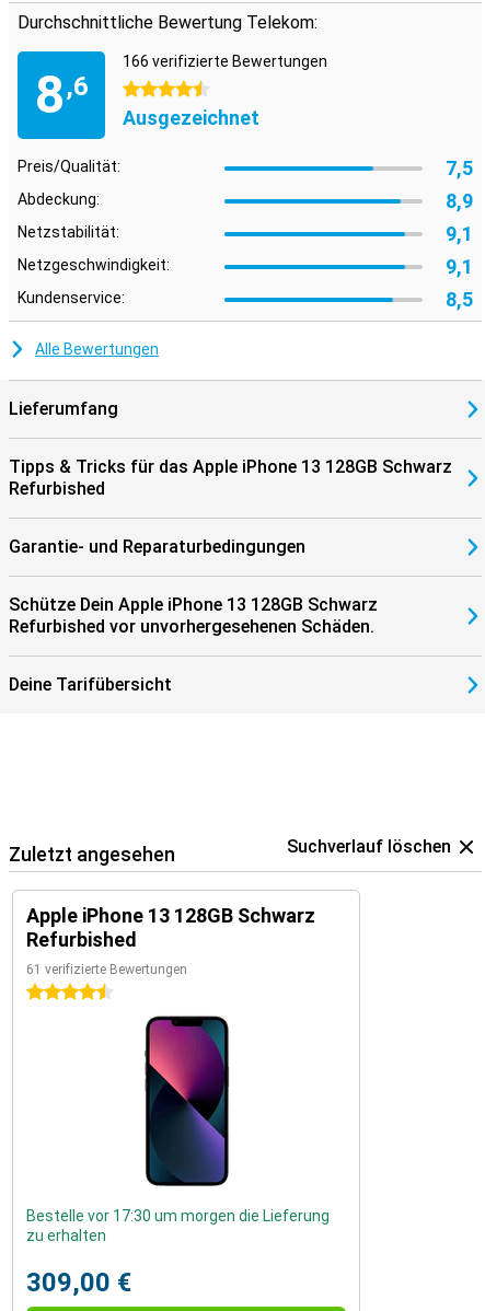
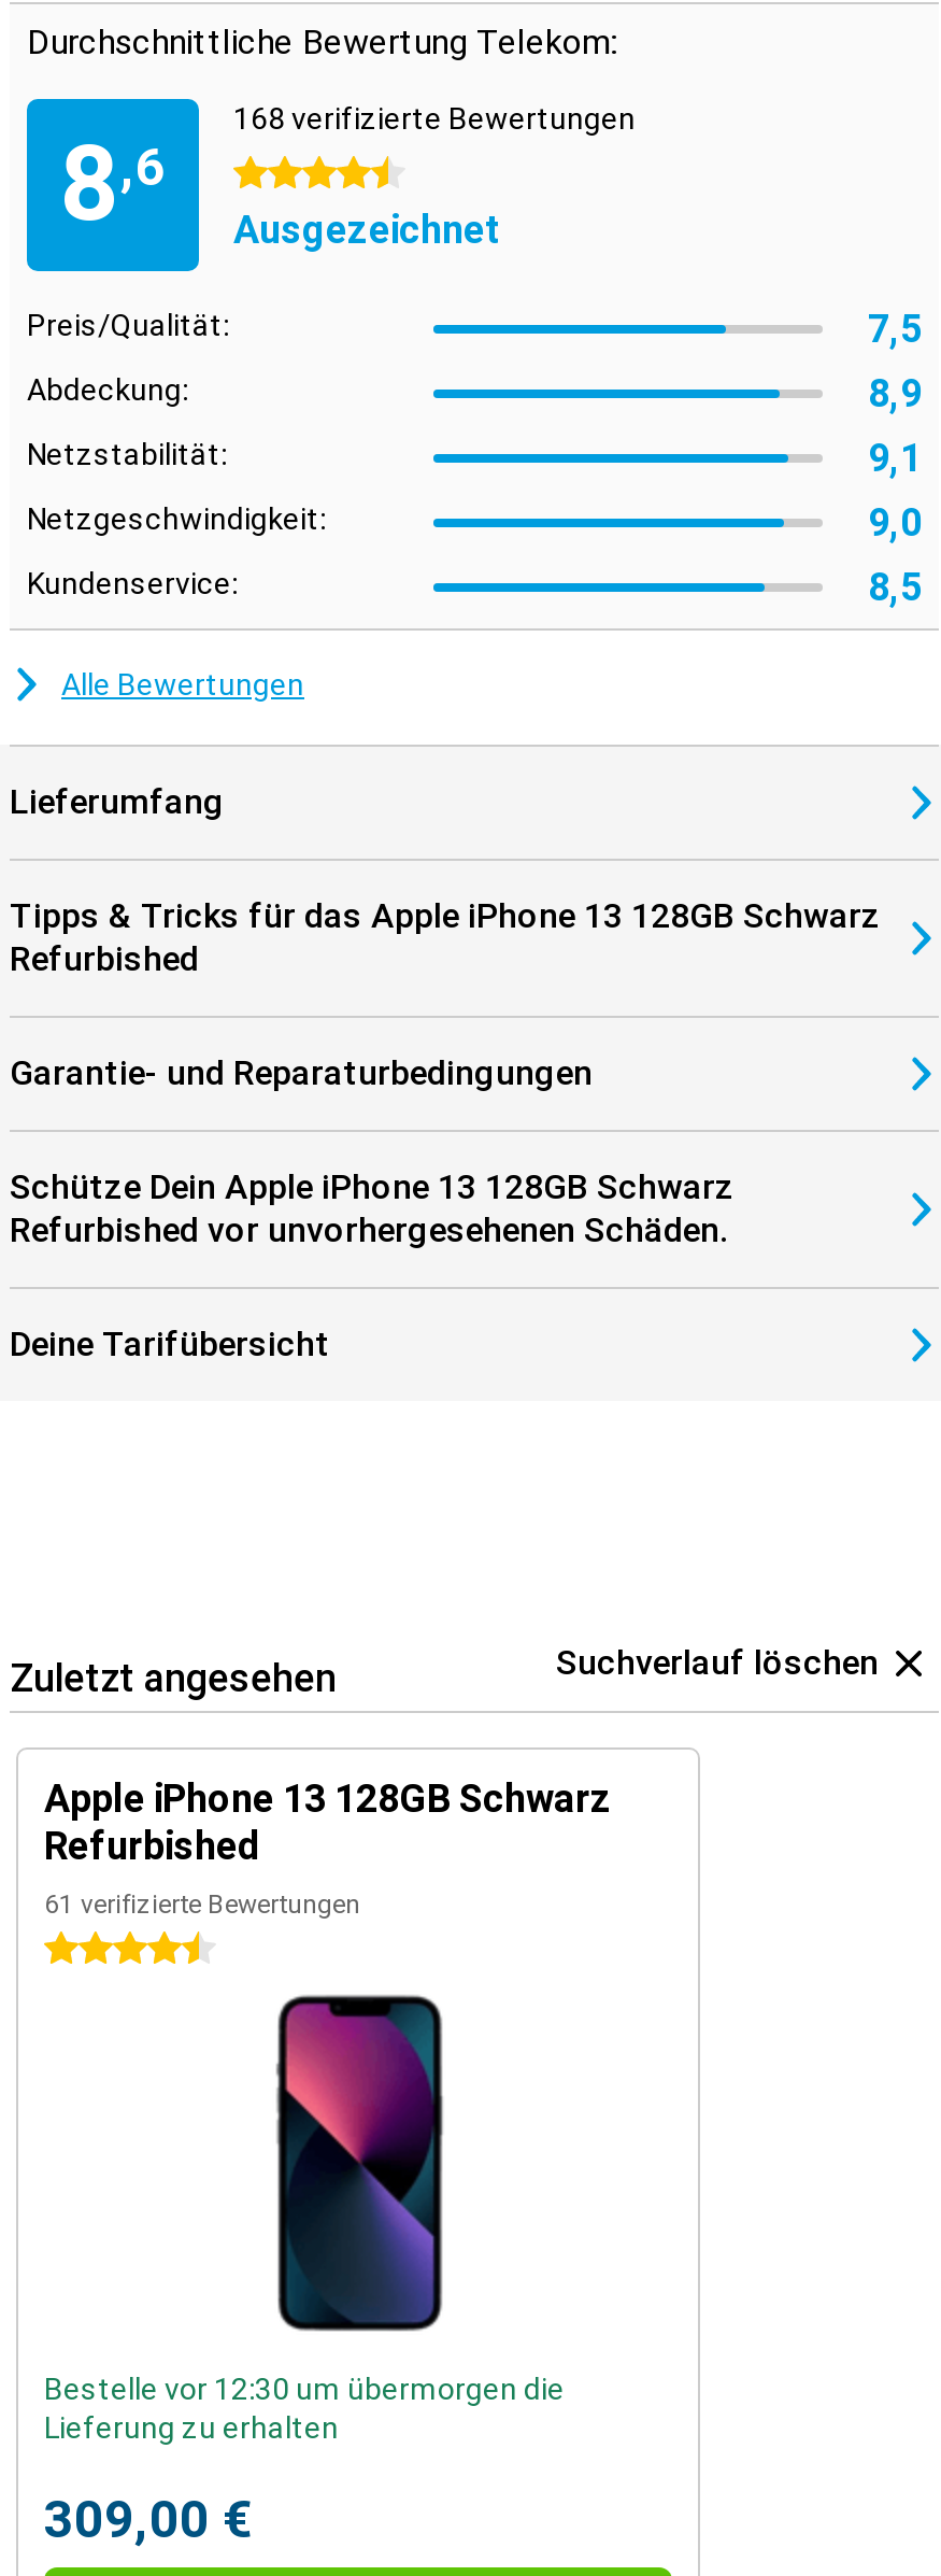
- 166 verifizierte Bewertungen
+ 168 verifizierte Bewertungen

- 9,1
+ 9,0

- Bestelle vor 17:30 um morgen die Lieferung
- zu erhalten
+ Bestelle vor 12:30 um übermorgen die
+ Lieferung zu erhalten
